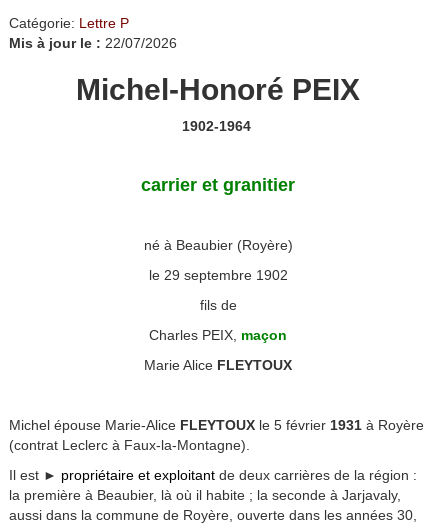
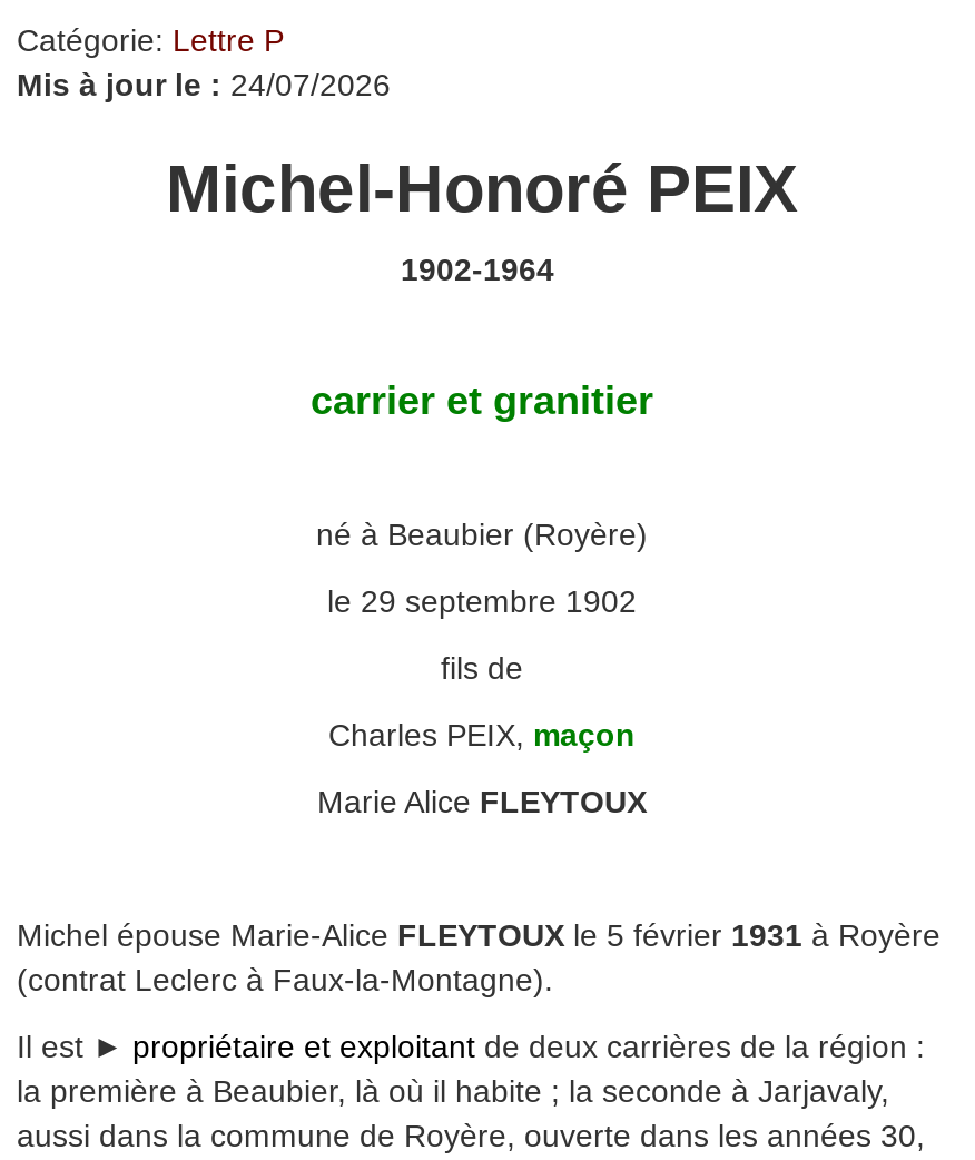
- Mis à jour le : 22/07/2026
+ Mis à jour le : 24/07/2026
